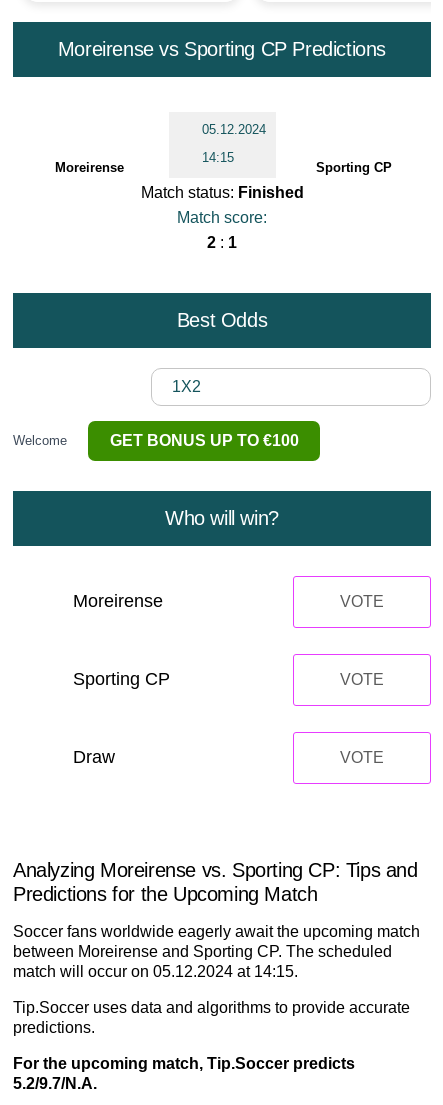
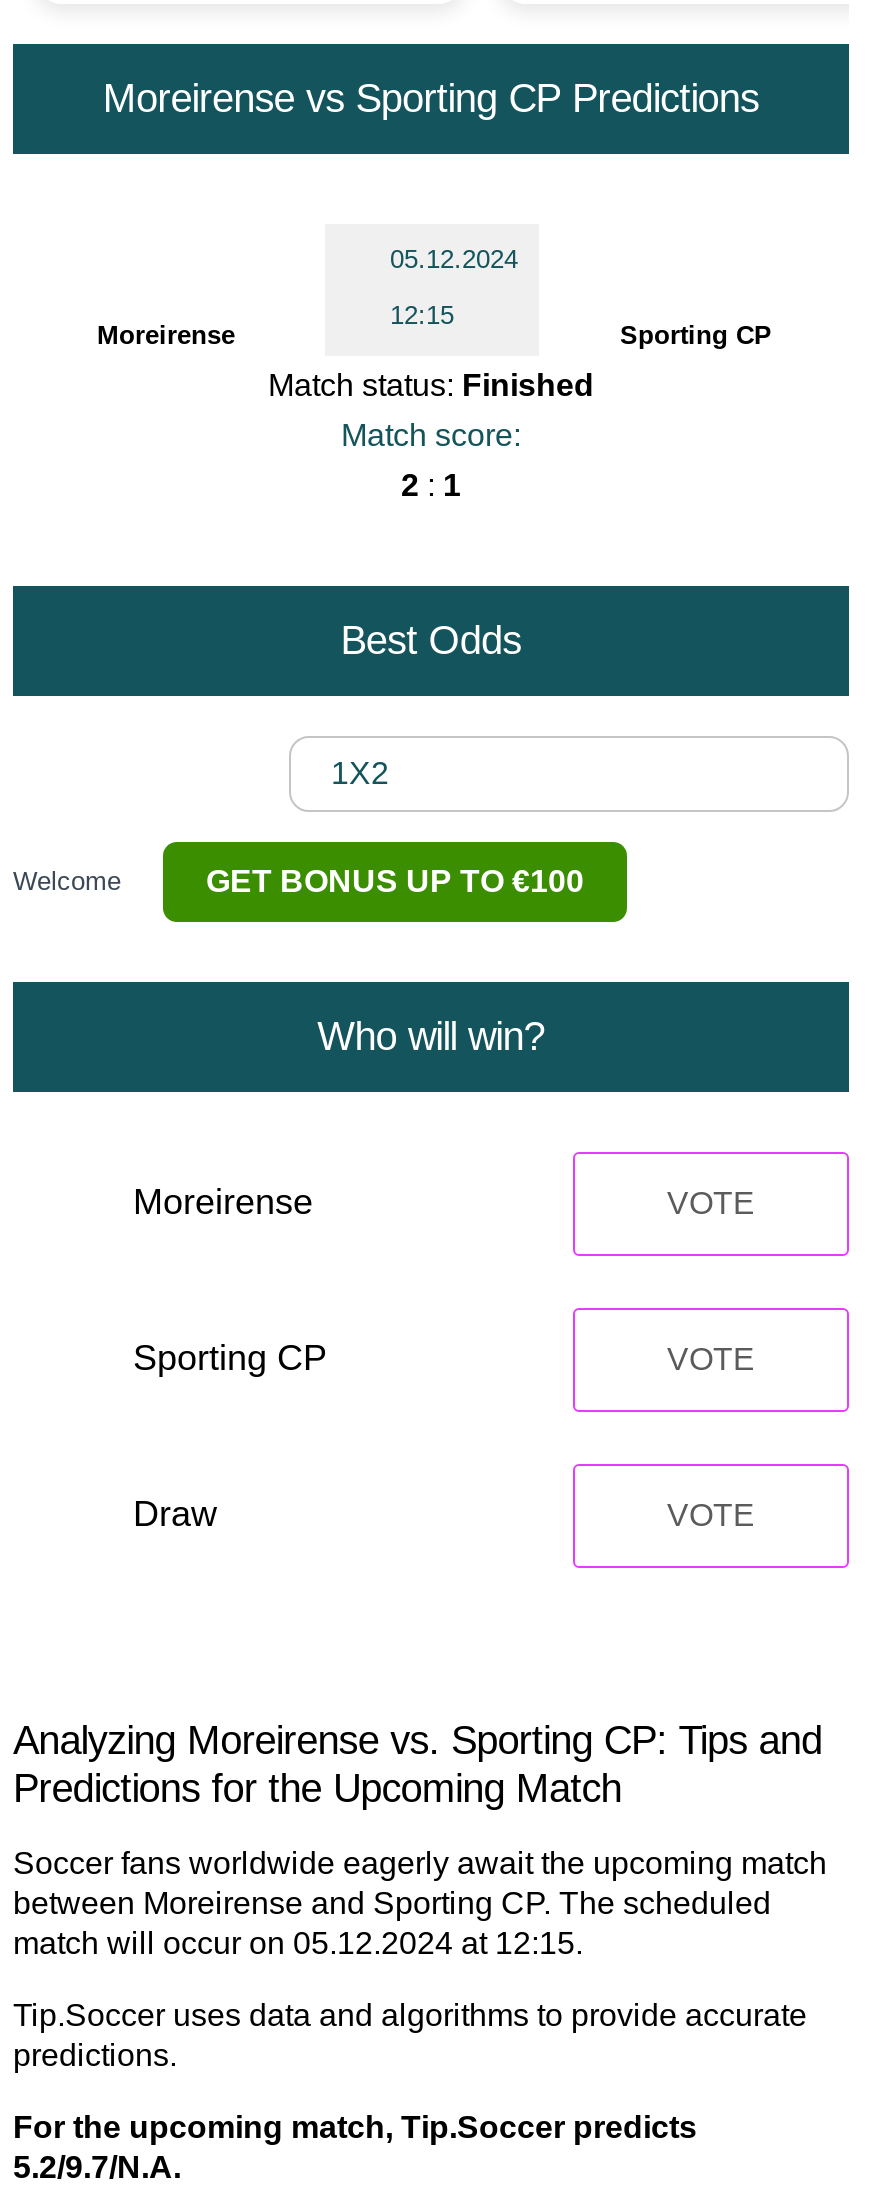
- 14:15
+ 12:15

- match will occur on 05.12.2024 at 14:15.
+ match will occur on 05.12.2024 at 12:15.
